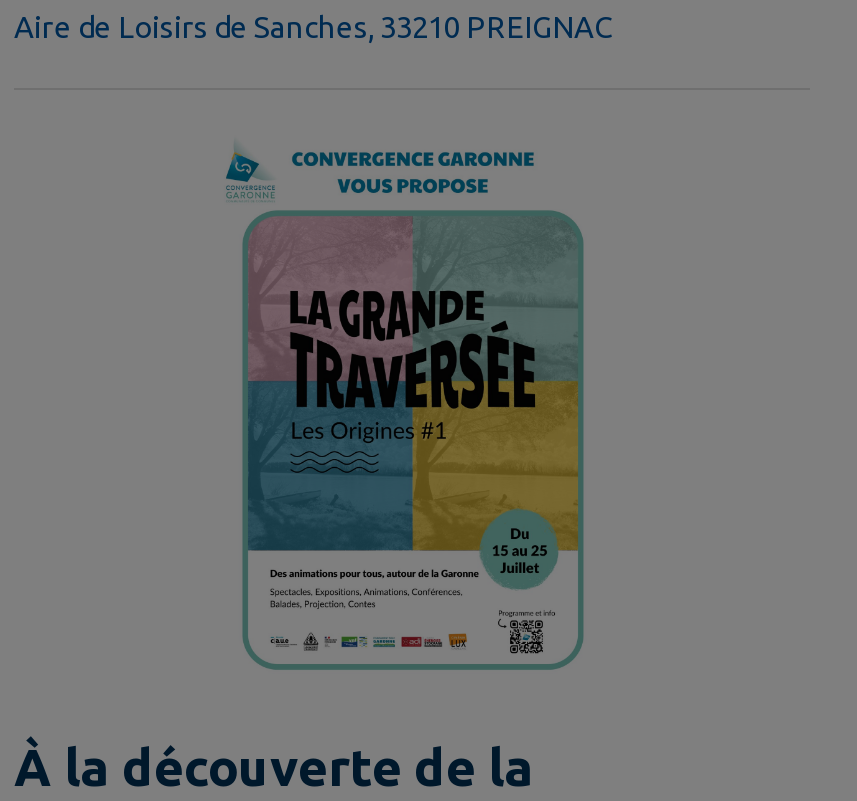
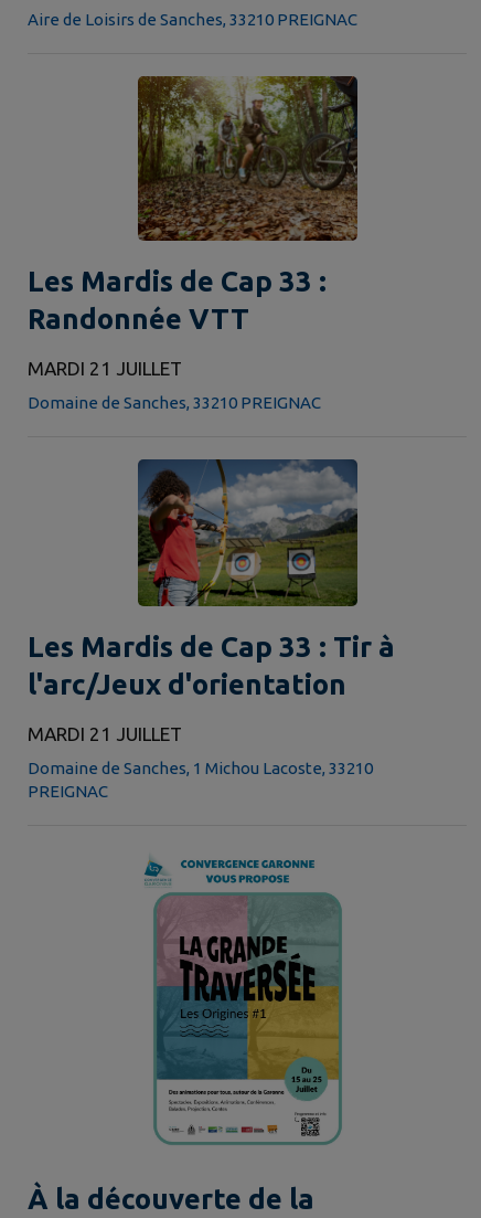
+ [image]
+ Les Mardis de Cap 33 :
+ Randonnée VTT
+ MARDI 21 JUILLET
+ Domaine de Sanches, 33210 PREIGNAC

+ [image]
+ Les Mardis de Cap 33 : Tir à
+ l'arc/Jeux d'orientation
+ MARDI 21 JUILLET
+ Domaine de Sanches, 1 Michou Lacoste, 33210
+ PREIGNAC
